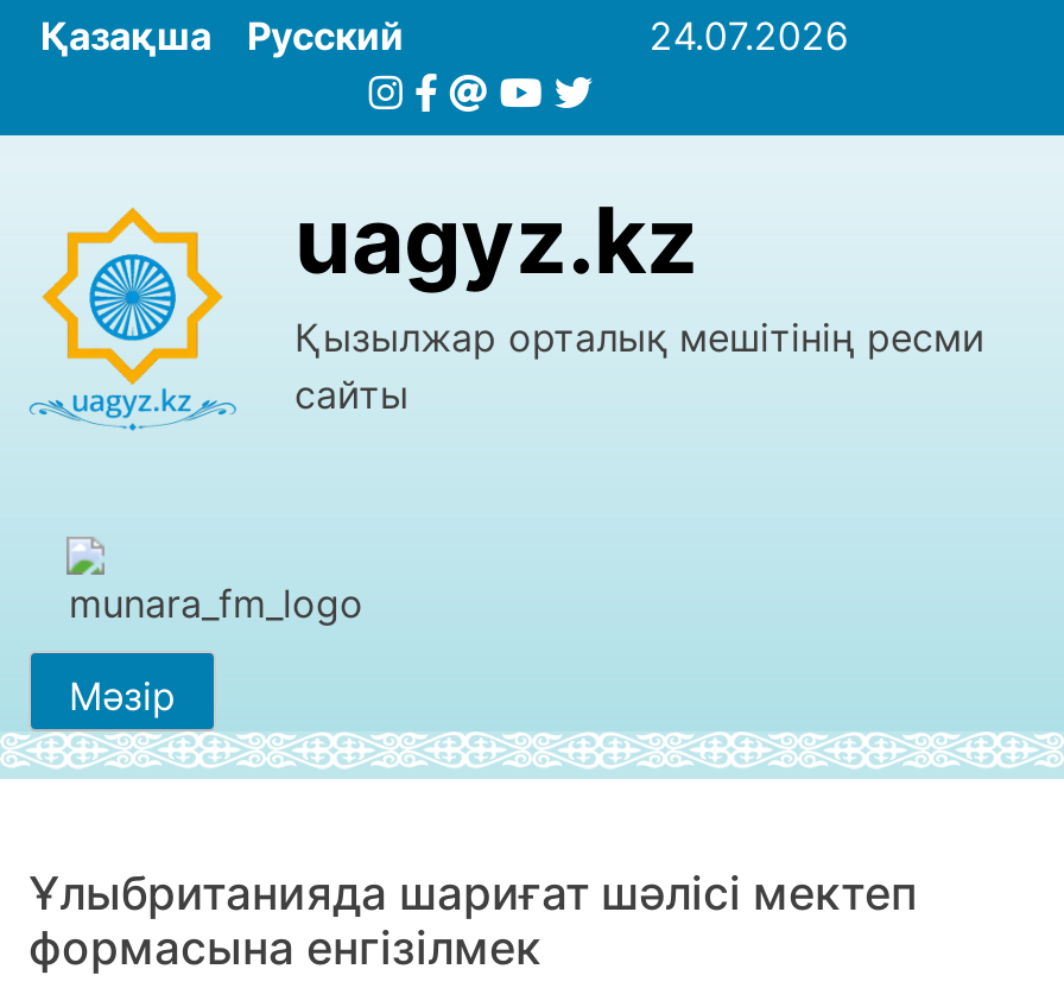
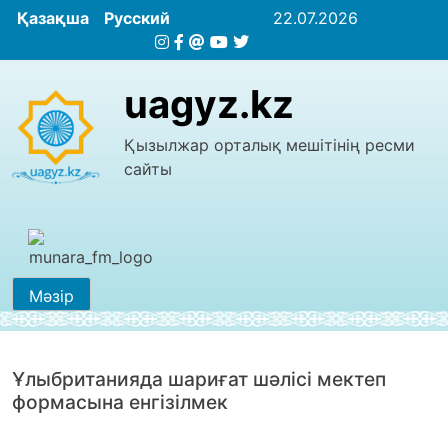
- 24.07.2026
+ 22.07.2026
